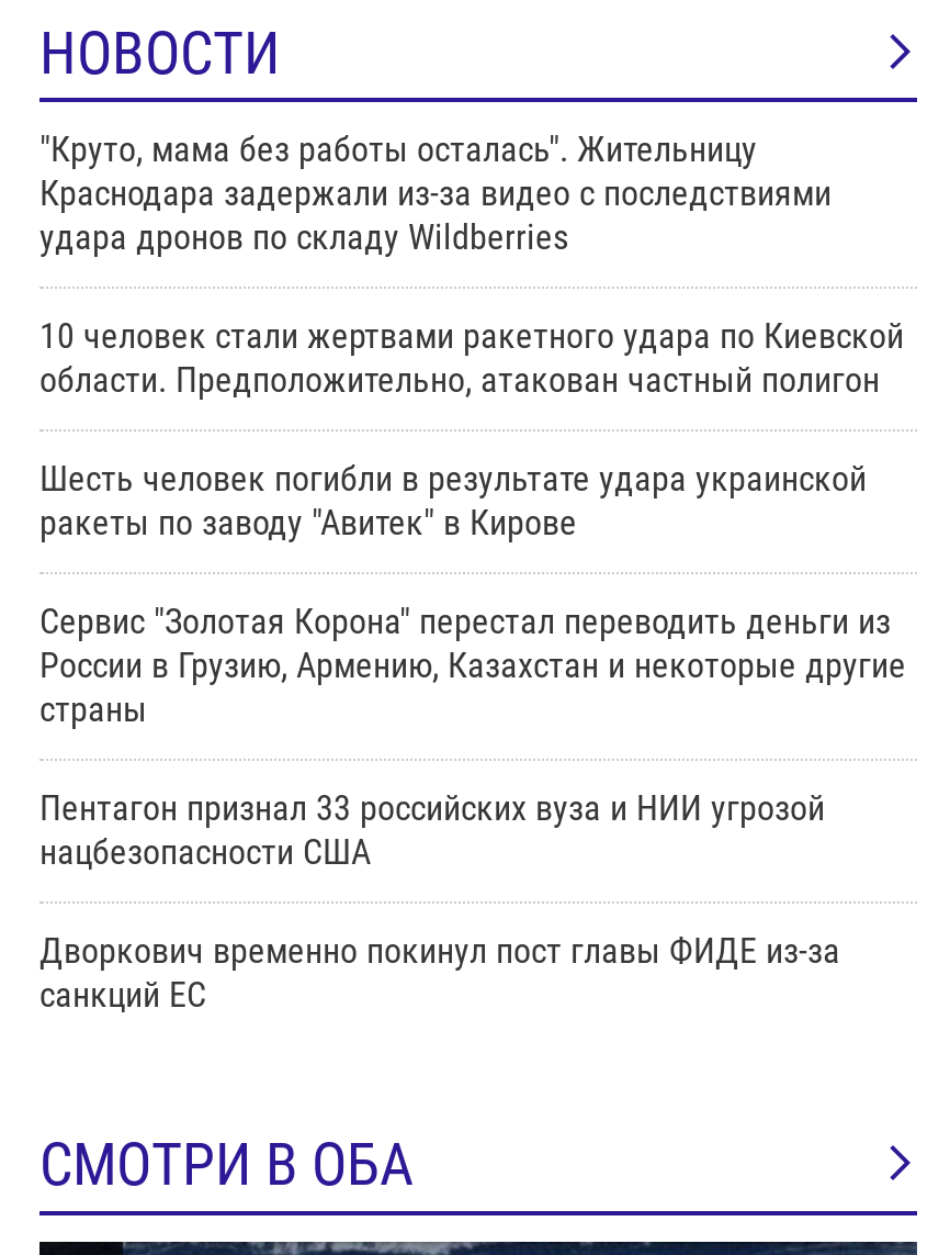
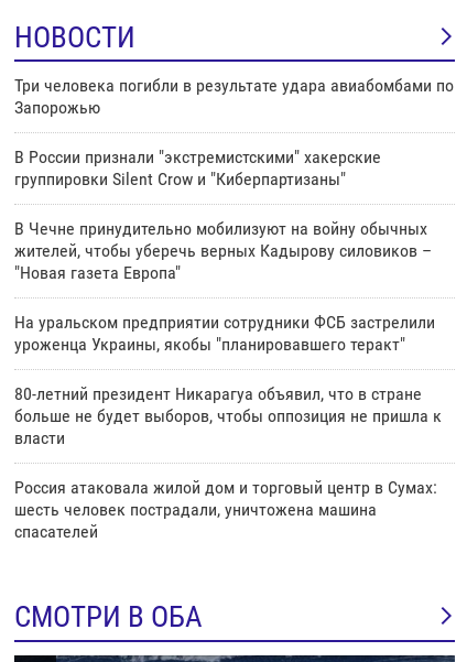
- "Круто, мама без работы осталась". Жительницу
- Краснодара задержали из-за видео с последствиями
- удара дронов по складу Wildberries
+ Три человека погибли в результате удара авиабомбами по
+ Запорожью

- 10 человек стали жертвами ракетного удара по Киевской
- области. Предположительно, атакован частный полигон
+ В России признали "экстремистскими" хакерские
+ группировки Silent Crow и "Киберпартизаны"

- Шесть человек погибли в результате удара украинской
- ракеты по заводу "Авитек" в Кирове
+ В Чечне принудительно мобилизуют на войну обычных
+ жителей, чтобы уберечь верных Кадырову силовиков –
+ "Новая газета Европа"

- Сервис "Золотая Корона" перестал переводить деньги из
- России в Грузию, Армению, Казахстан и некоторые другие
- страны
+ На уральском предприятии сотрудники ФСБ застрелили
+ уроженца Украины, якобы "планировавшего теракт"

- Пентагон признал 33 российских вуза и НИИ угрозой
- нацбезопасности США
+ 80-летний президент Никарагуа объявил, что в стране
+ больше не будет выборов, чтобы оппозиция не пришла к
+ власти

- Дворкович временно покинул пост главы ФИДЕ из-за
- санкций ЕС
+ Россия атаковала жилой дом и торговый центр в Сумах:
+ шесть человек пострадали, уничтожена машина
+ спасателей
